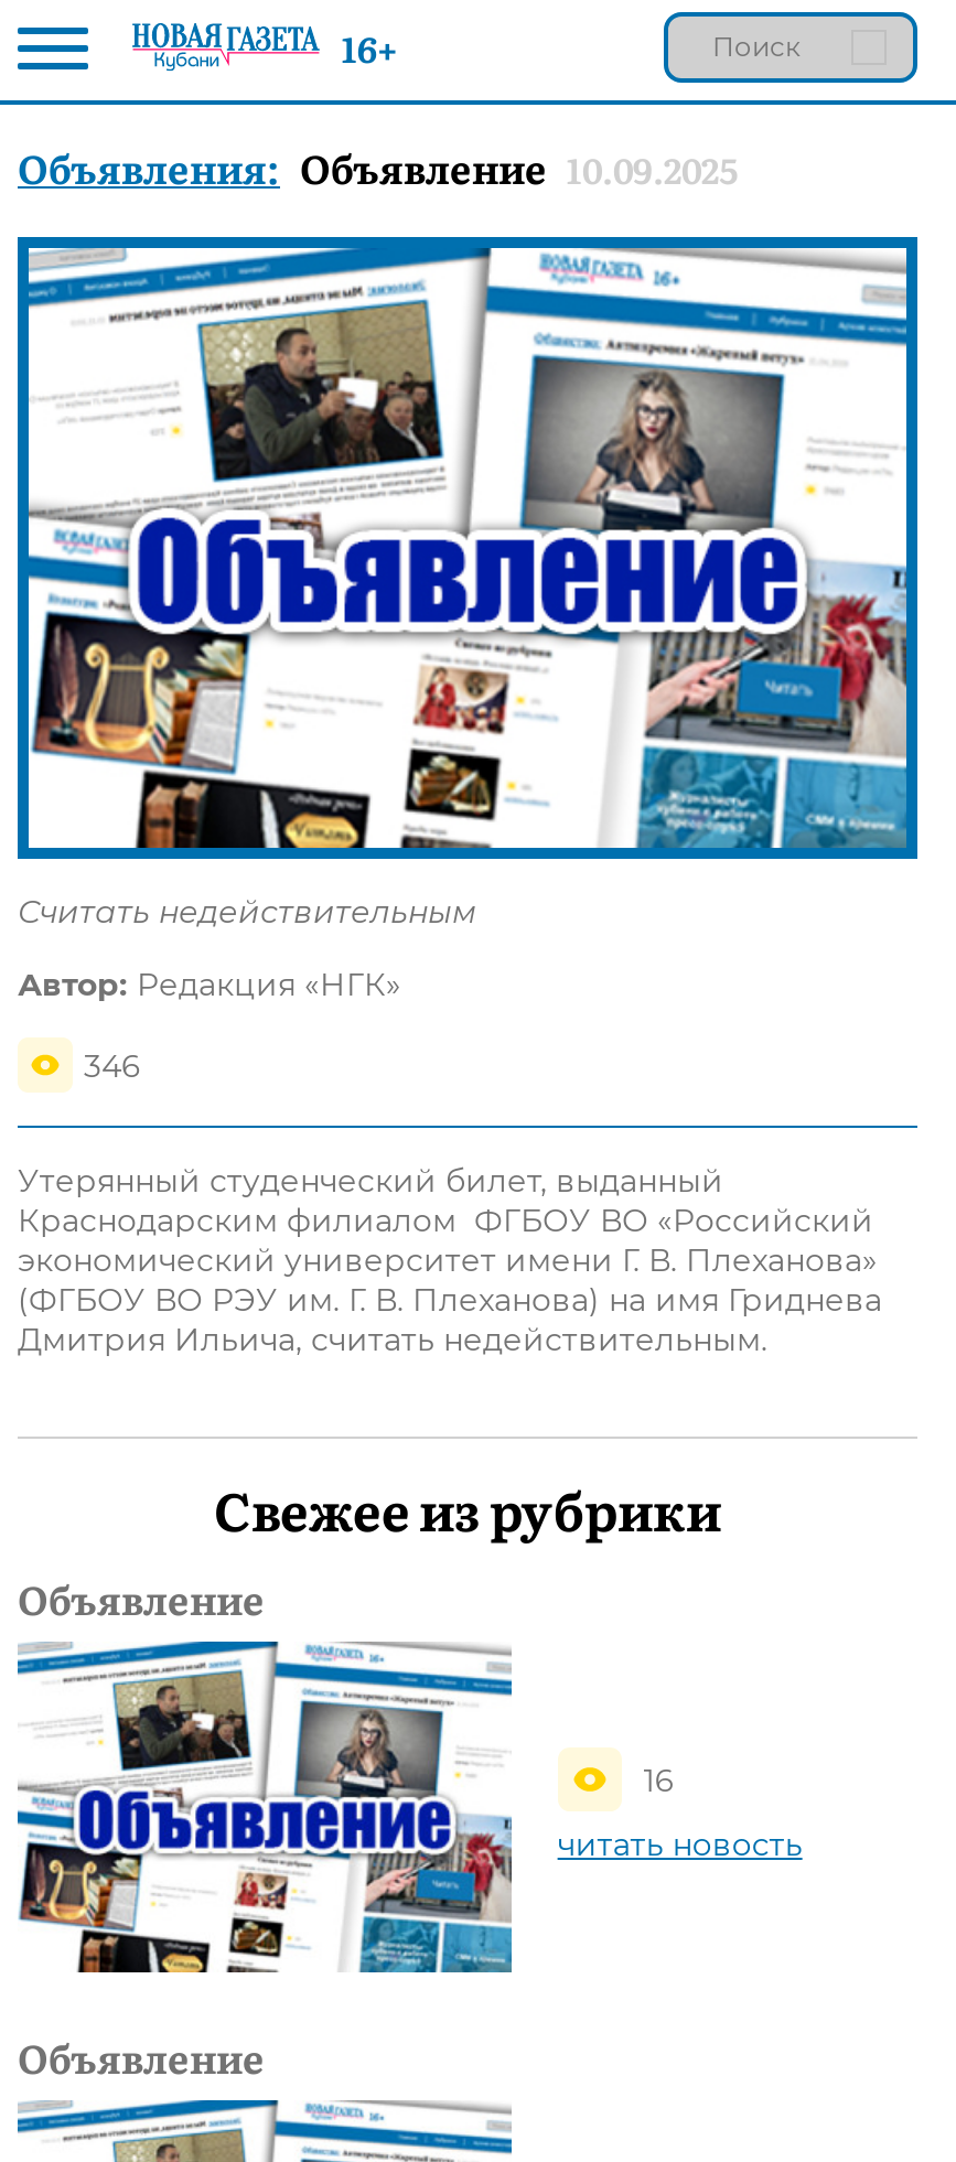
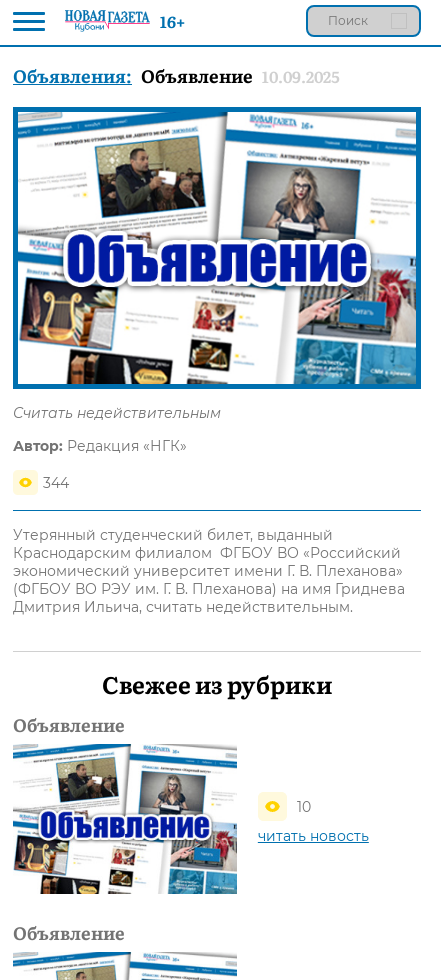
- 346
+ 344

- 16
+ 10
